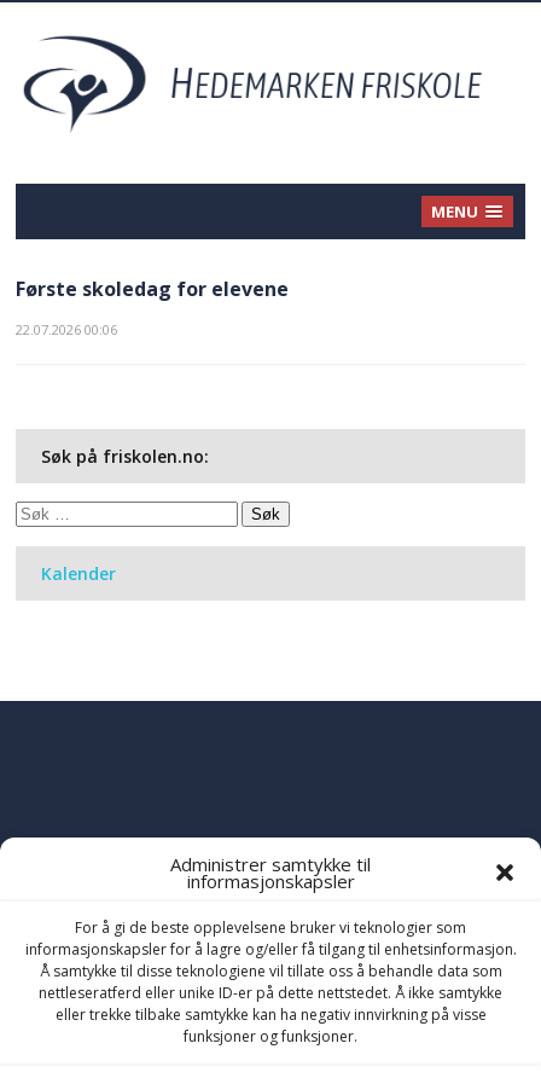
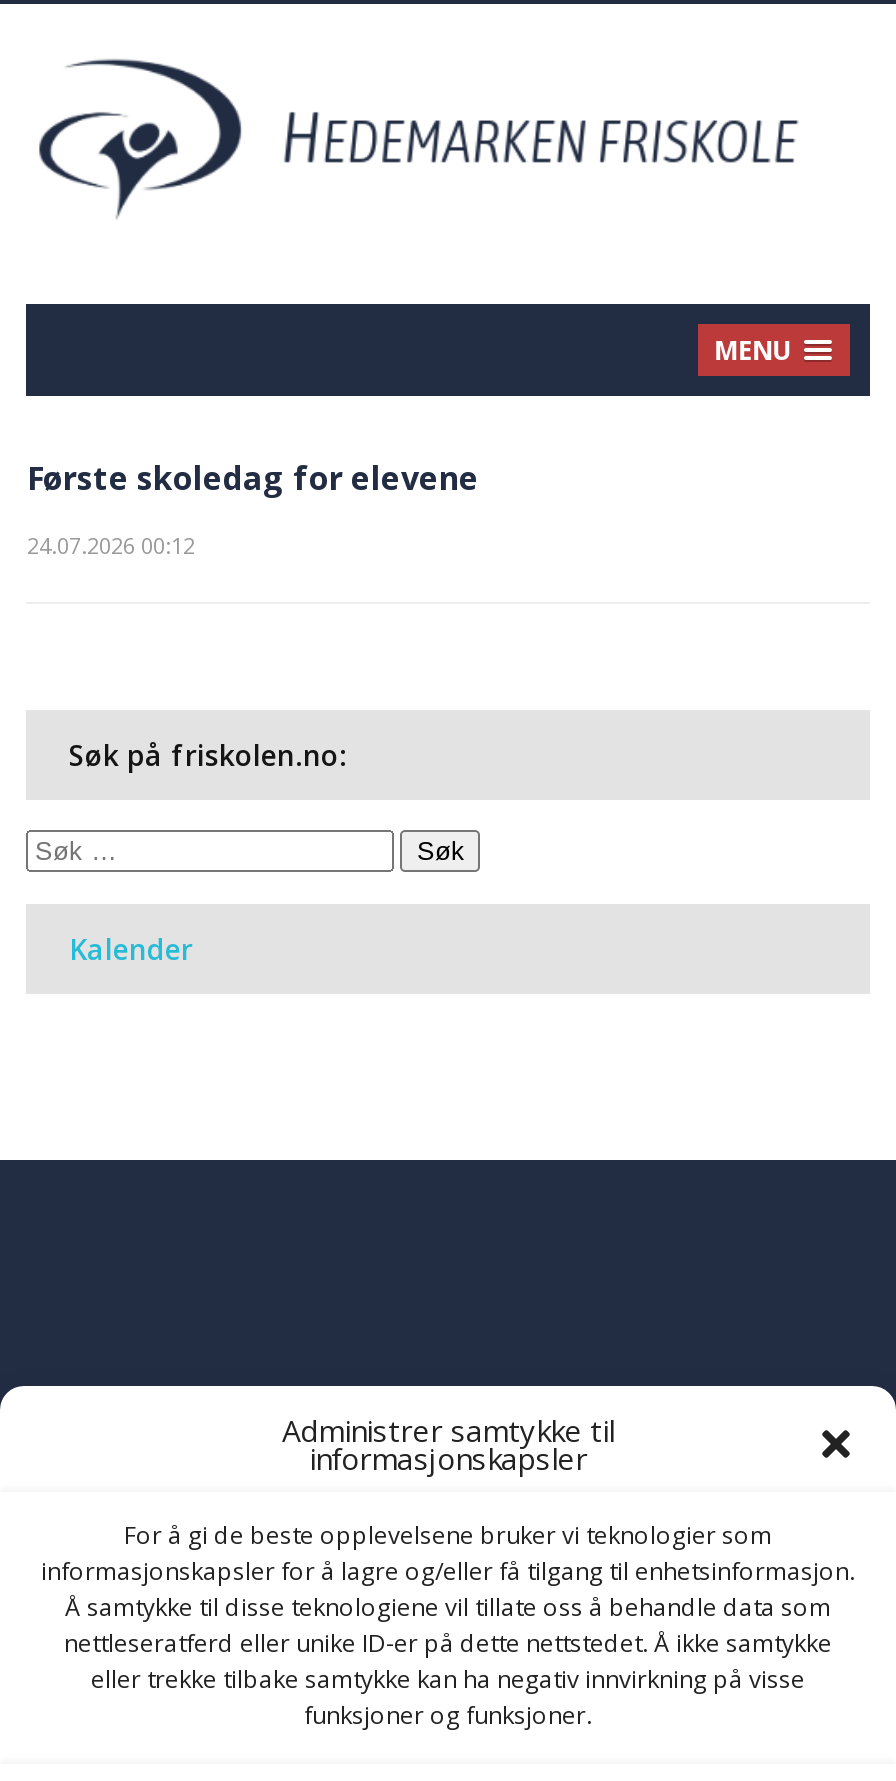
- 22.07.2026 00:06
+ 24.07.2026 00:12
